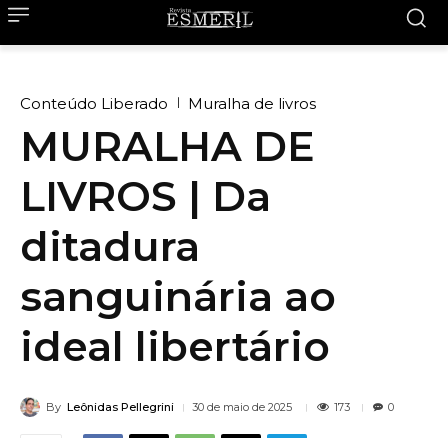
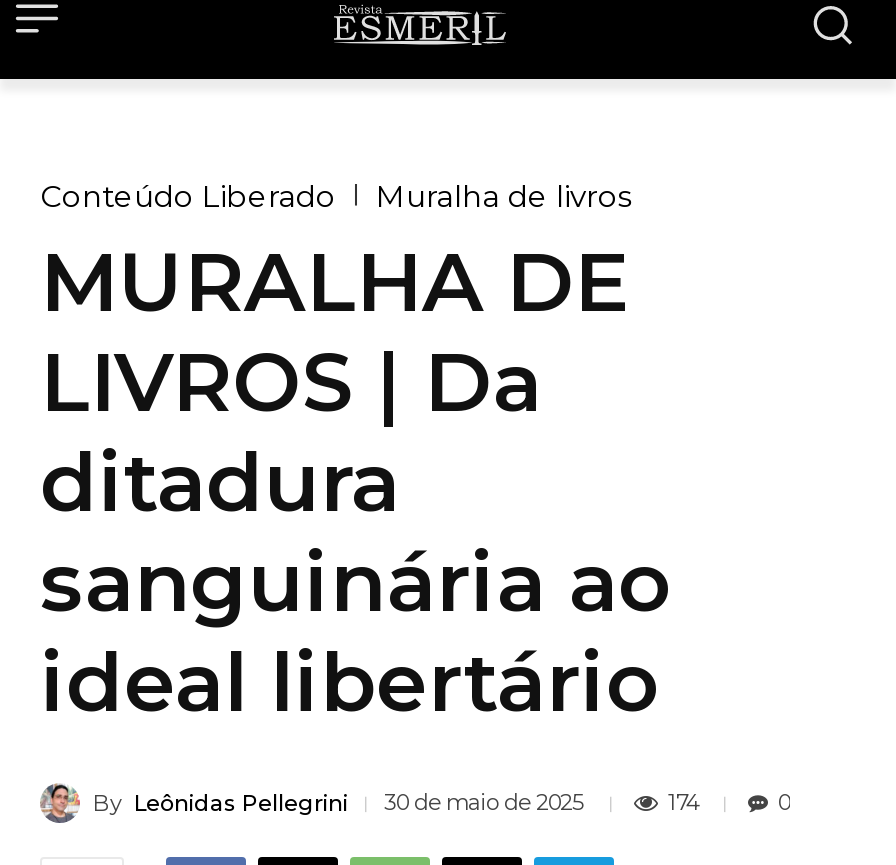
- 173
+ 174
